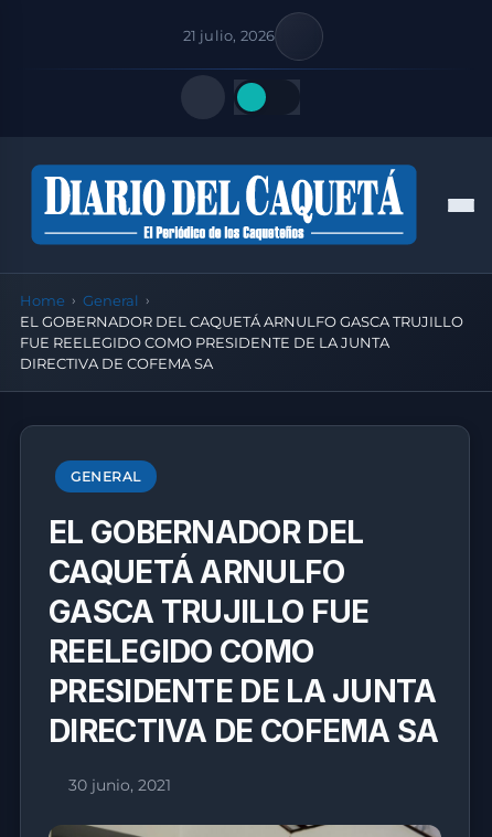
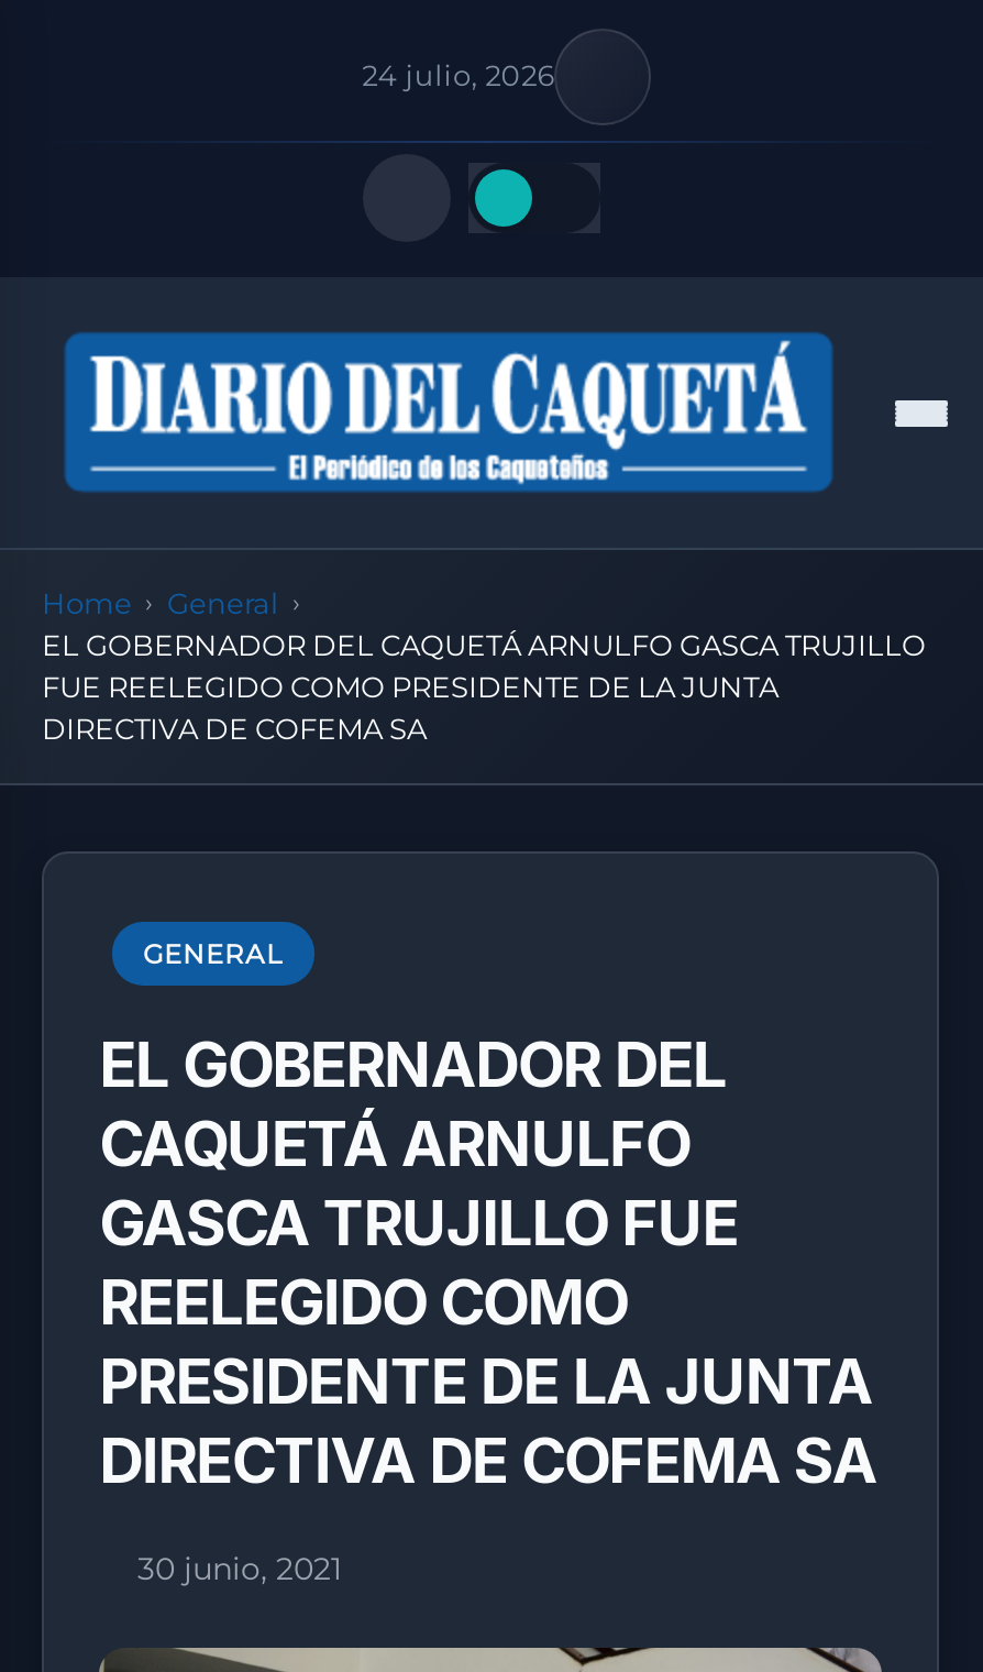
- 21 julio, 2026
+ 24 julio, 2026
